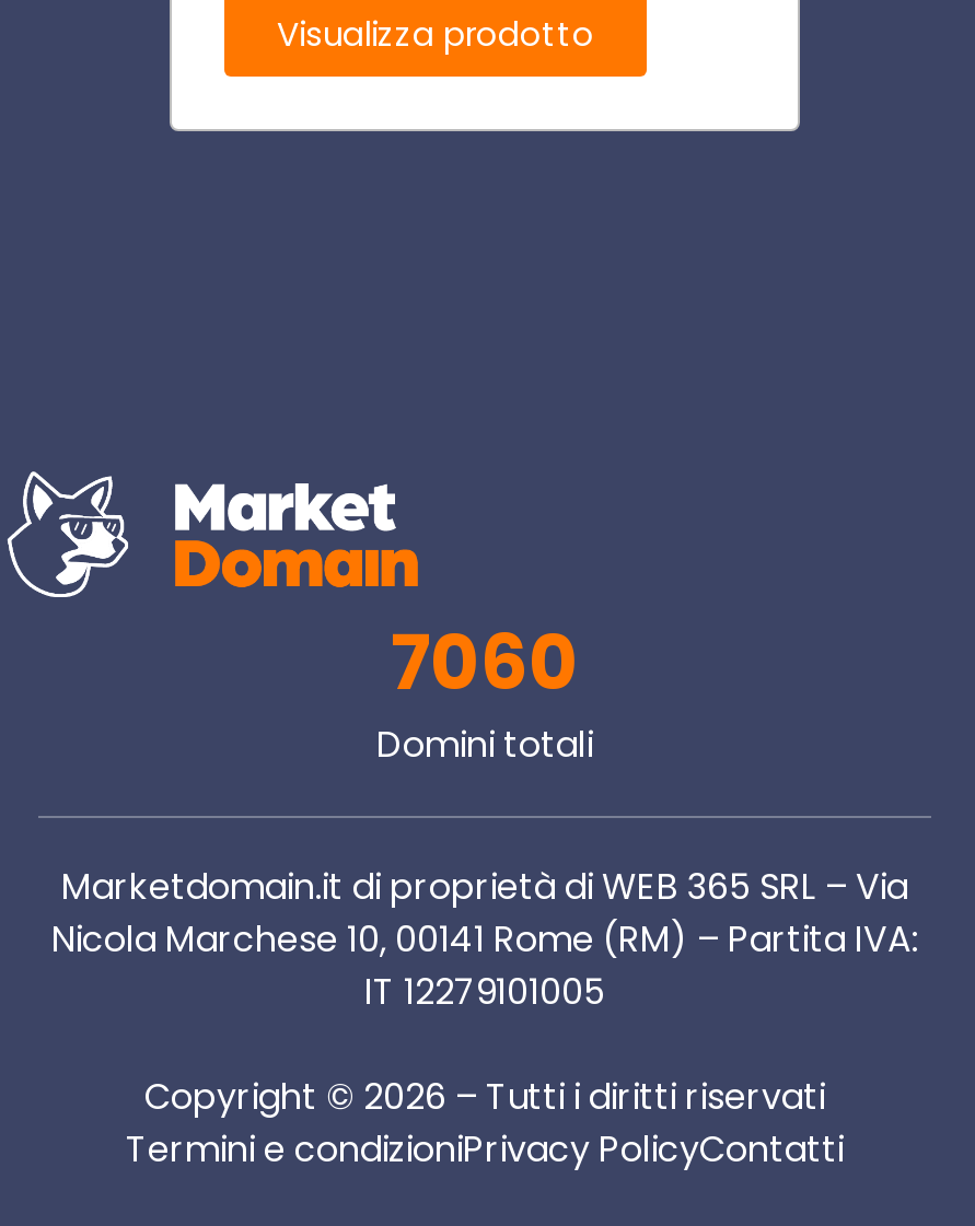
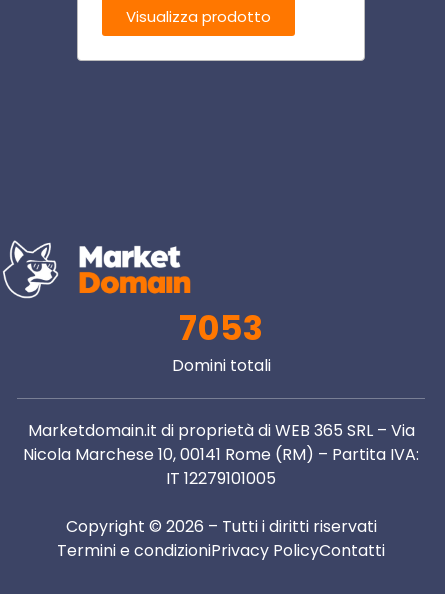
- 7060
+ 7053
